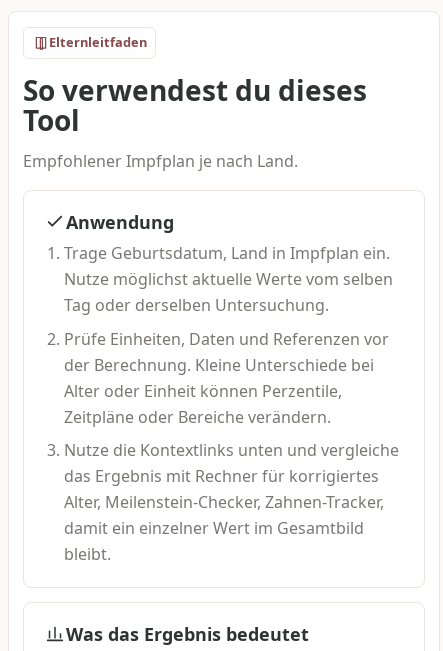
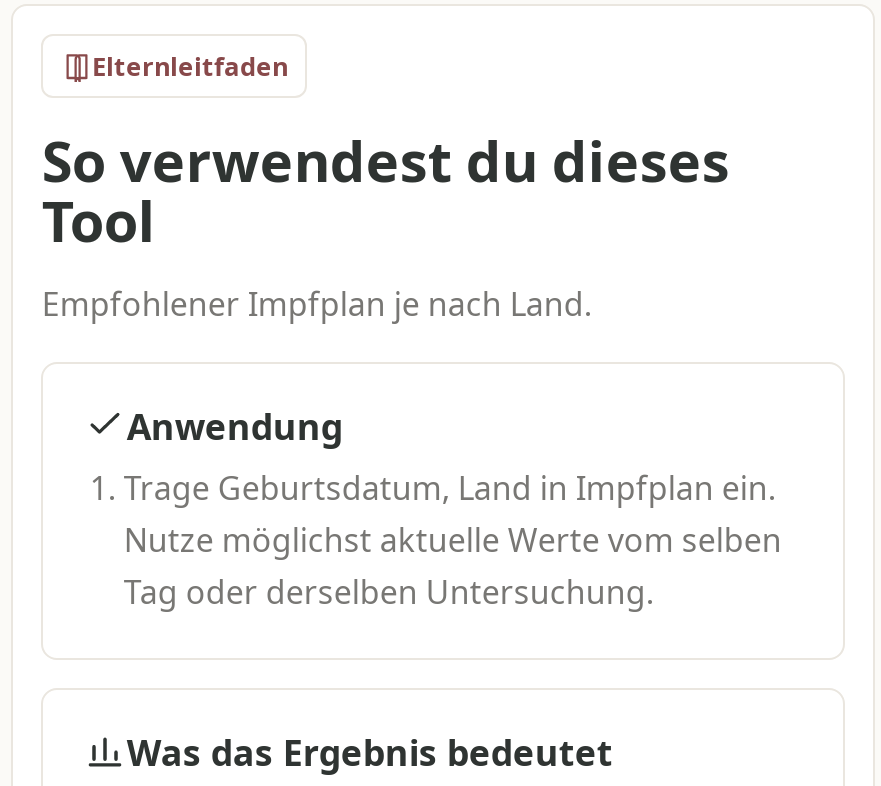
- Prüfe Einheiten, Daten und Referenzen vor
- der Berechnung. Kleine Unterschiede bei
- Alter oder Einheit können Perzentile,
- Zeitpläne oder Bereiche verändern.
- Nutze die Kontextlinks unten und vergleiche
- das Ergebnis mit Rechner für korrigiertes
- Alter, Meilenstein-Checker, Zahnen-Tracker,
- damit ein einzelner Wert im Gesamtbild
- bleibt.
